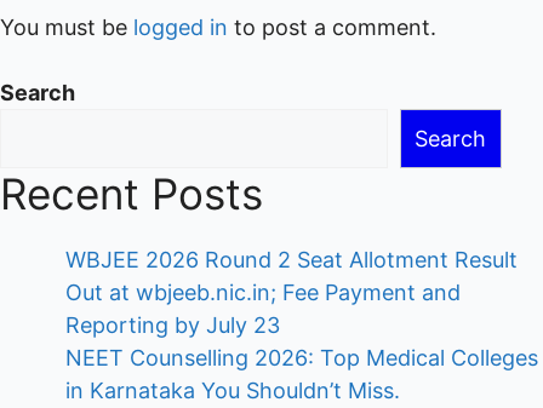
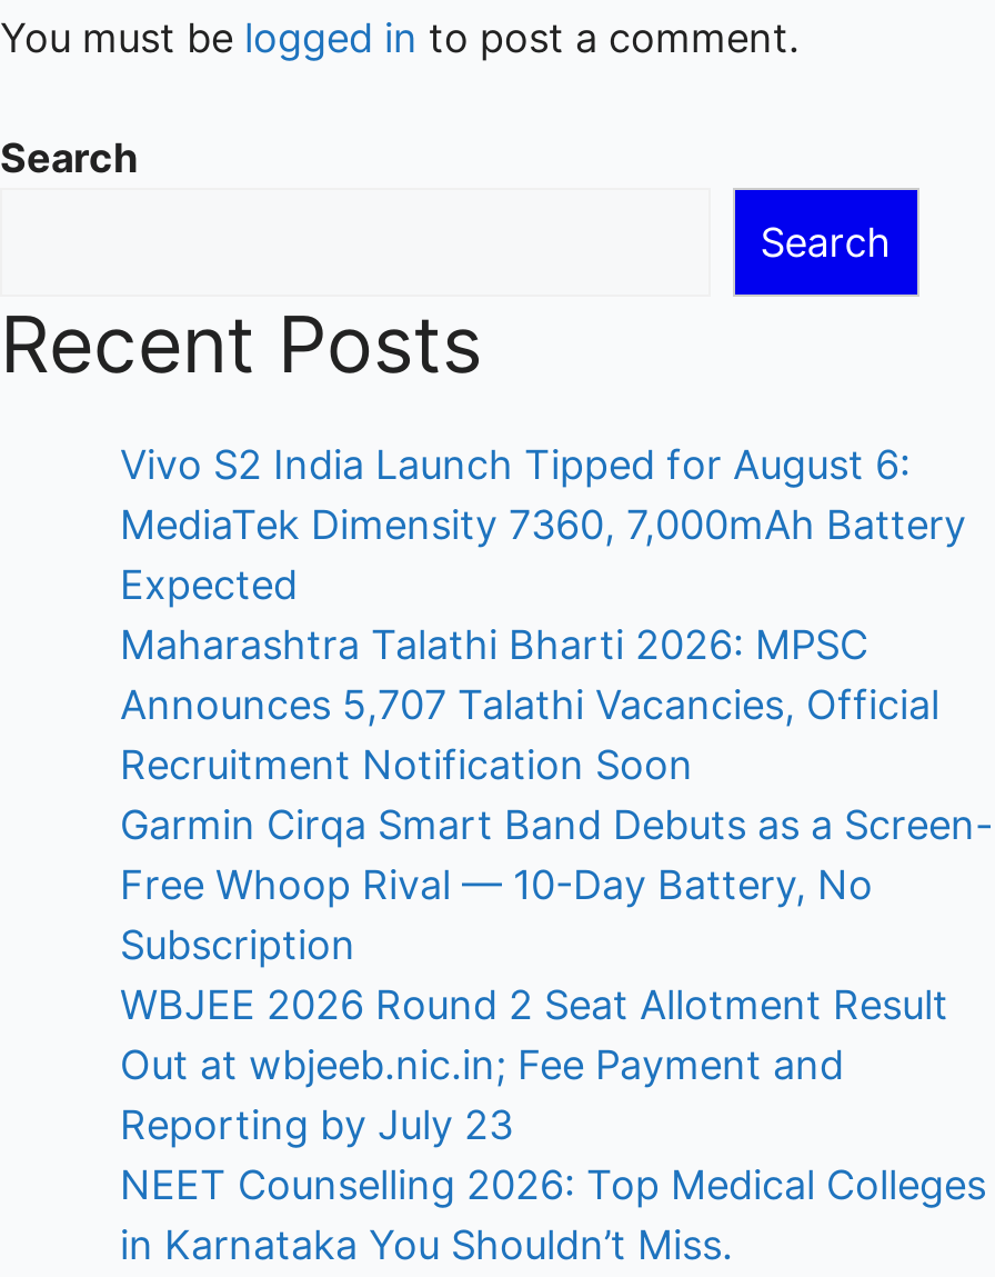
+ Vivo S2 India Launch Tipped for August 6:
+ MediaTek Dimensity 7360, 7,000mAh Battery
+ Expected
+ Maharashtra Talathi Bharti 2026: MPSC
+ Announces 5,707 Talathi Vacancies, Official
+ Recruitment Notification Soon
+ Garmin Cirqa Smart Band Debuts as a Screen-
+ Free Whoop Rival — 10-Day Battery, No
+ Subscription
